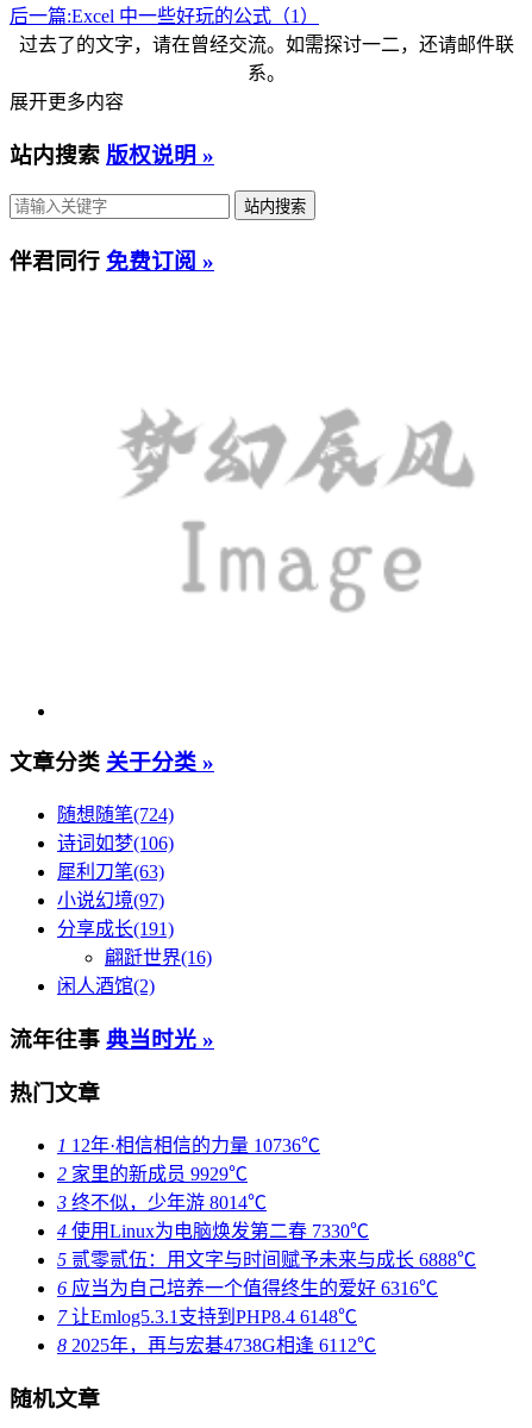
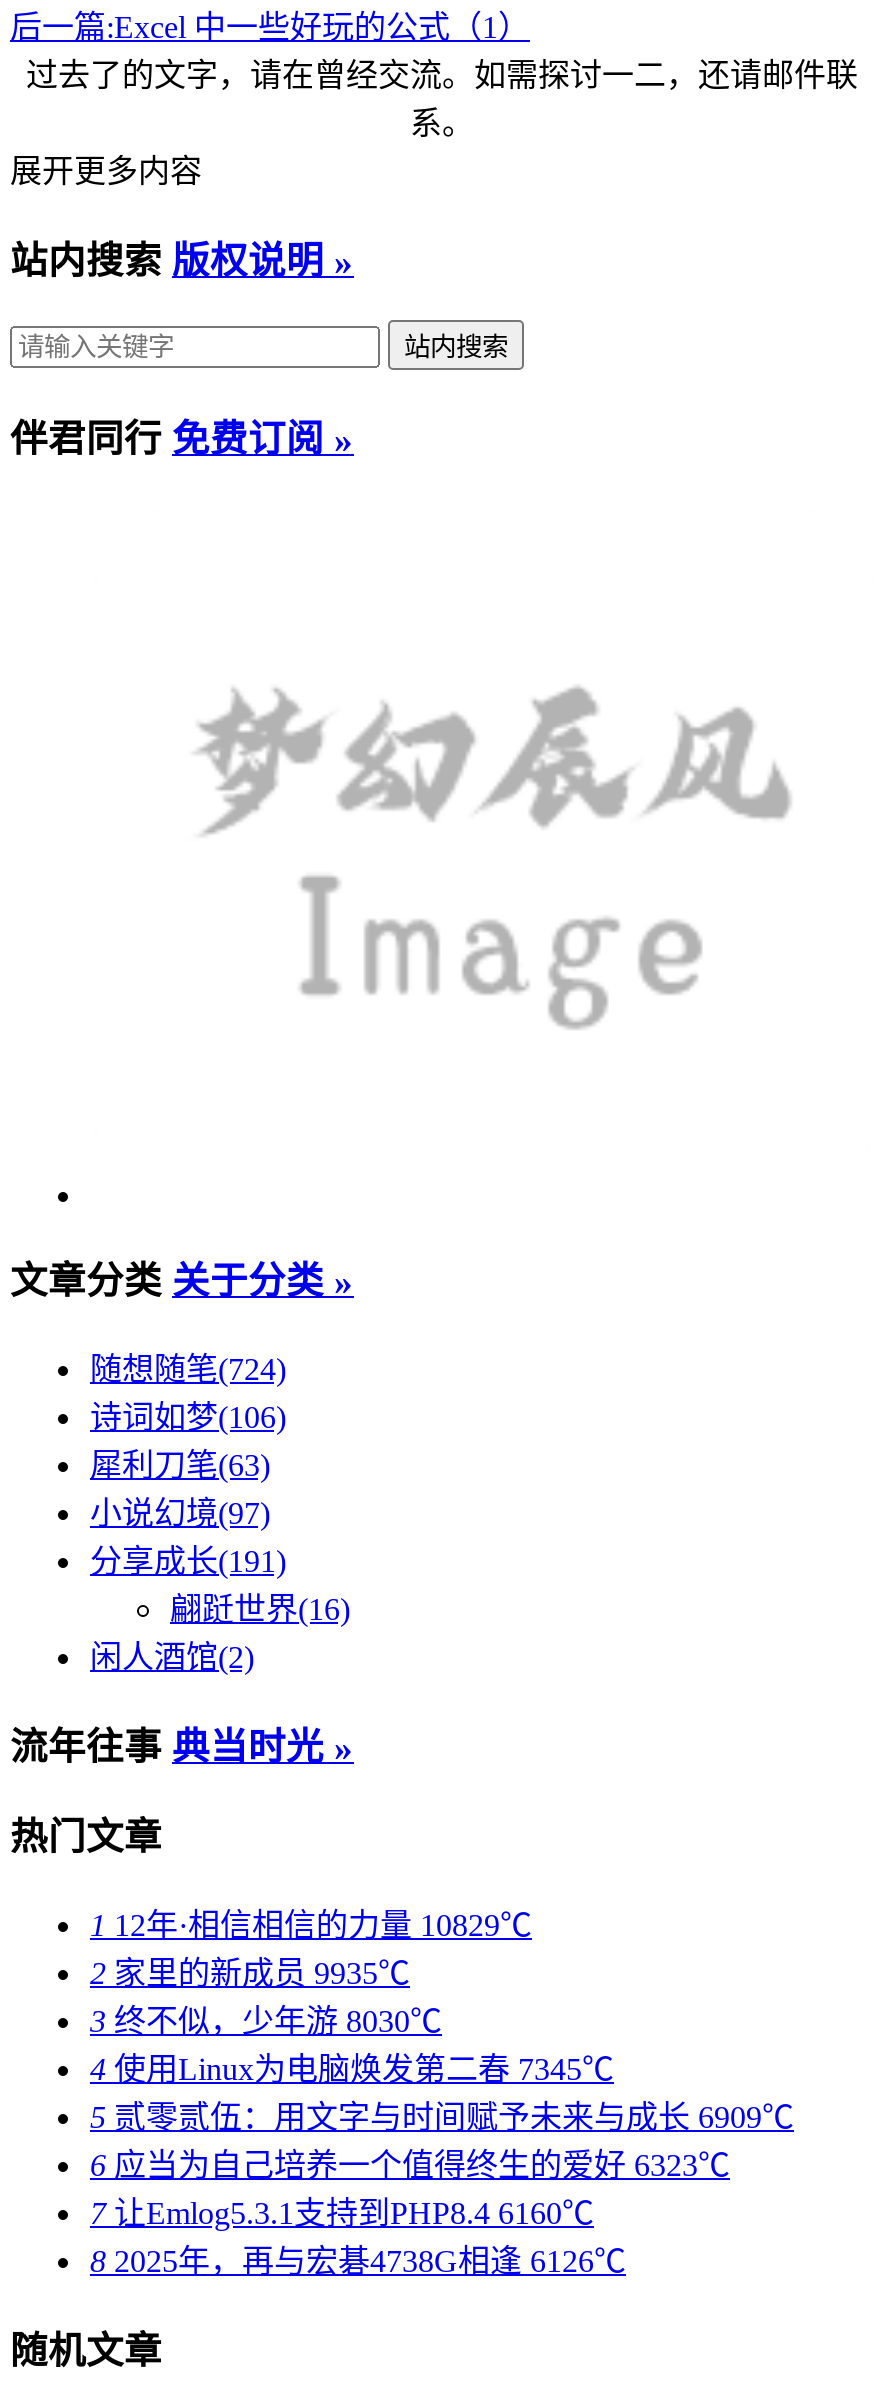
- 1 12年·相信相信的力量10736℃
+ 1 12年·相信相信的力量10829℃

- 2家里的新成员9929℃
+ 2家里的新成员9935℃

- 3终不似，少年游8014℃
+ 3终不似，少年游8030℃

- 4使用Linux为电脑焕发第二春7330℃
+ 4使用Linux为电脑焕发第二春7345℃

- 5贰零贰伍：用文字与时间赋予未来与成长6888℃
+ 5贰零贰伍：用文字与时间赋予未来与成长6909℃

- 6应当为自己培养一个值得终生的爱好6316℃
+ 6应当为自己培养一个值得终生的爱好6323℃

- 7让Emlog5.3.1支持到PHP8.4 6148℃
+ 7让Emlog5.3.1支持到PHP8.4 6160℃

- 8 2025年，再与宏碁4738G相逢6112℃
+ 8 2025年，再与宏碁4738G相逢6126℃
